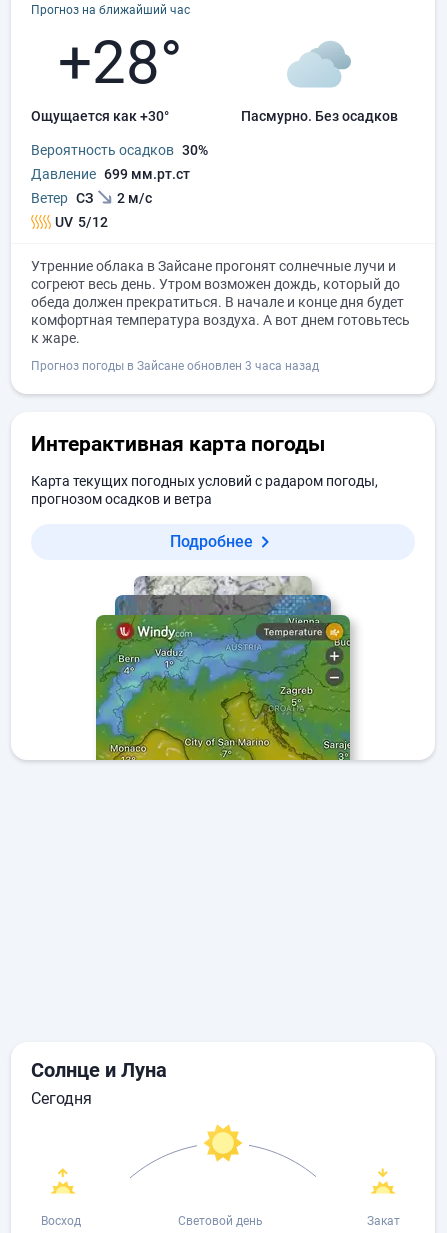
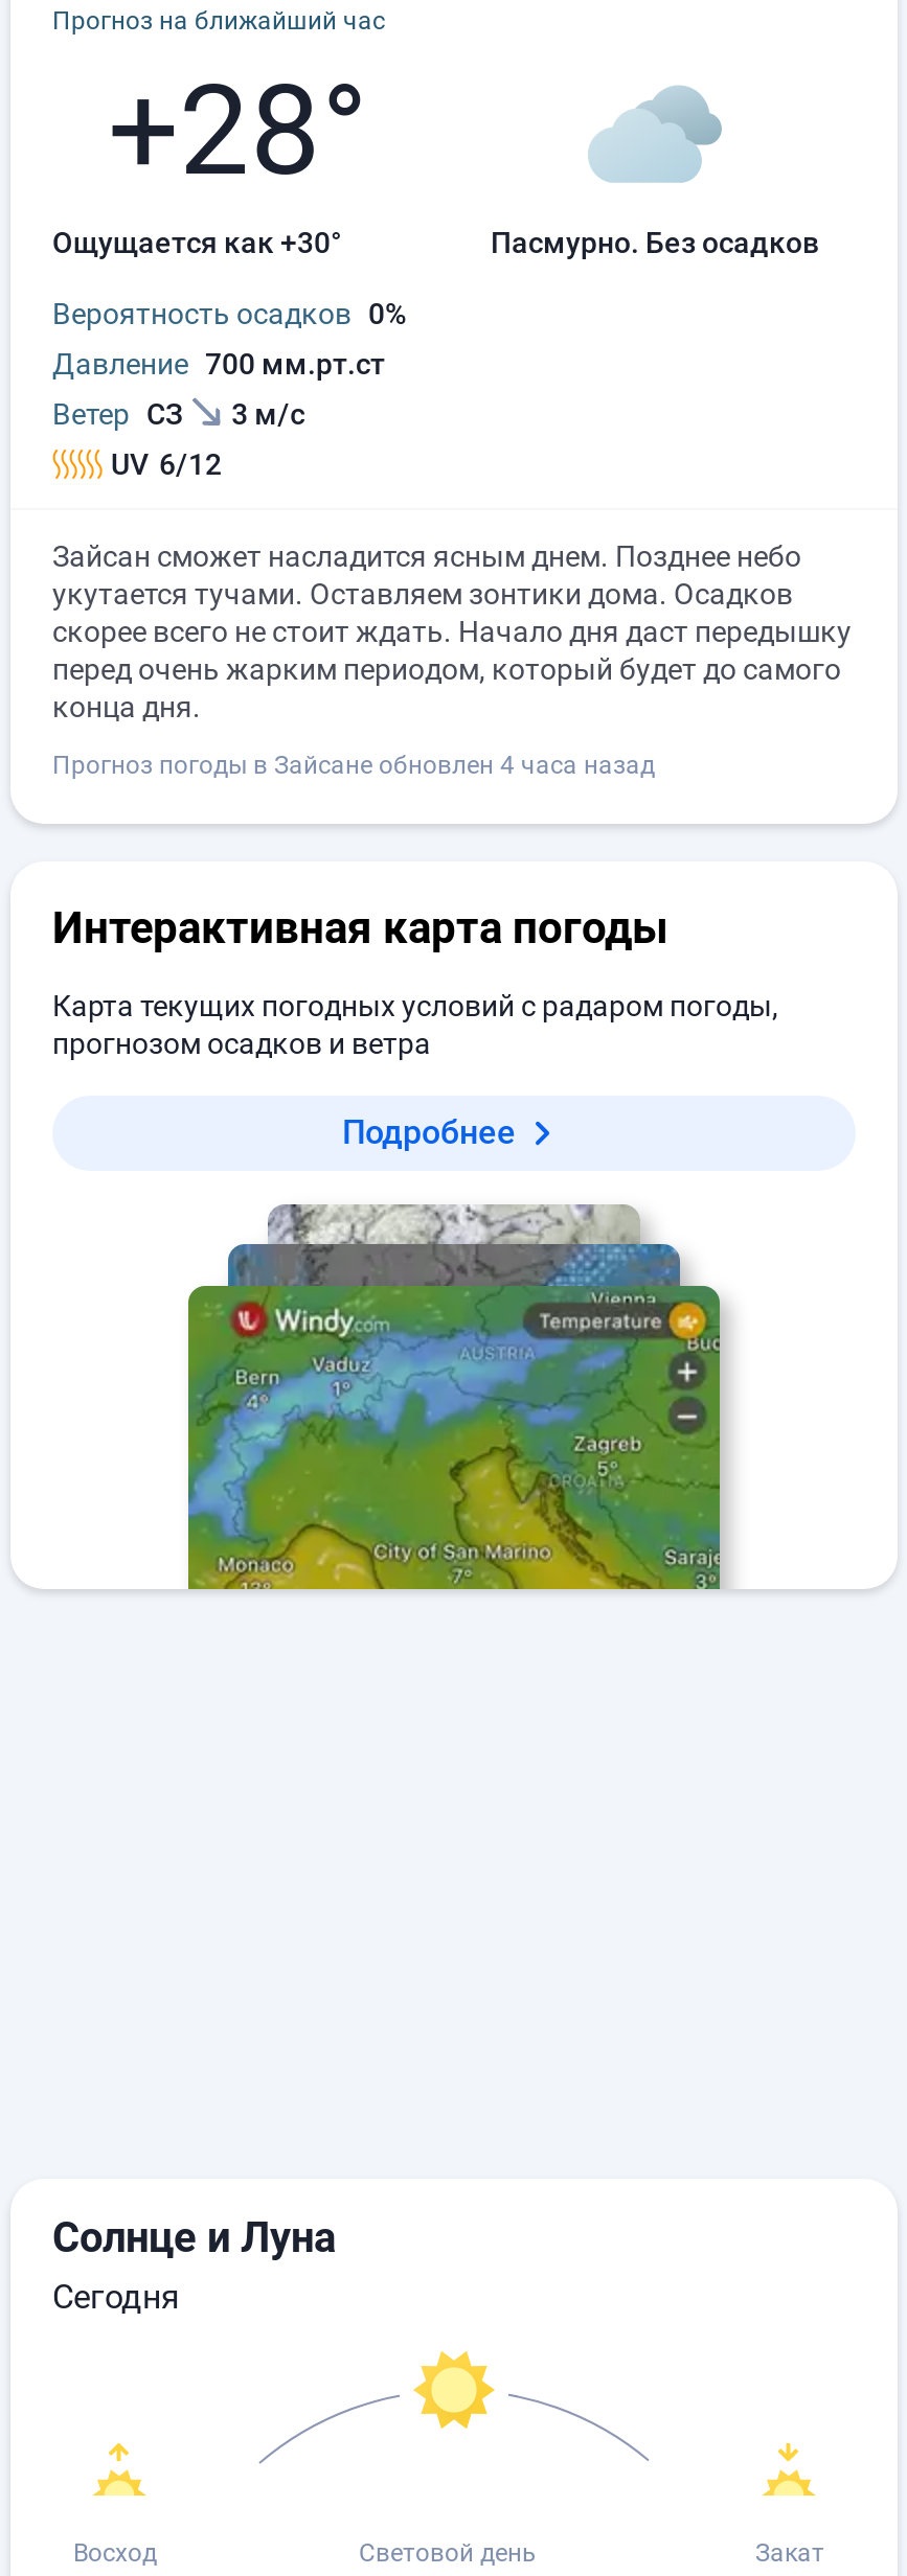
- Вероятность осадков 30%
+ Вероятность осадков 0%

- Давление 699 мм.рт.ст
+ Давление 700 мм.рт.ст

- Ветер СЗ 2 м/с
+ Ветер СЗ 3 м/с

- UV 5/12
+ UV 6/12

- Утренние облака в Зайсане прогонят солнечные лучи и
- согреют весь день. Утром возможен дождь, который до
- обеда должен прекратиться. В начале и конце дня будет
- комфортная температура воздуха. А вот днем готовьтесь
- к жаре.
+ Зайсан сможет насладится ясным днем. Позднее небо
+ укутается тучами. Оставляем зонтики дома. Осадков
+ скорее всего не стоит ждать. Начало дня даст передышку
+ перед очень жарким периодом, который будет до самого
+ конца дня.

- Прогноз погоды в Зайсане обновлен 3 часа назад
+ Прогноз погоды в Зайсане обновлен 4 часа назад
